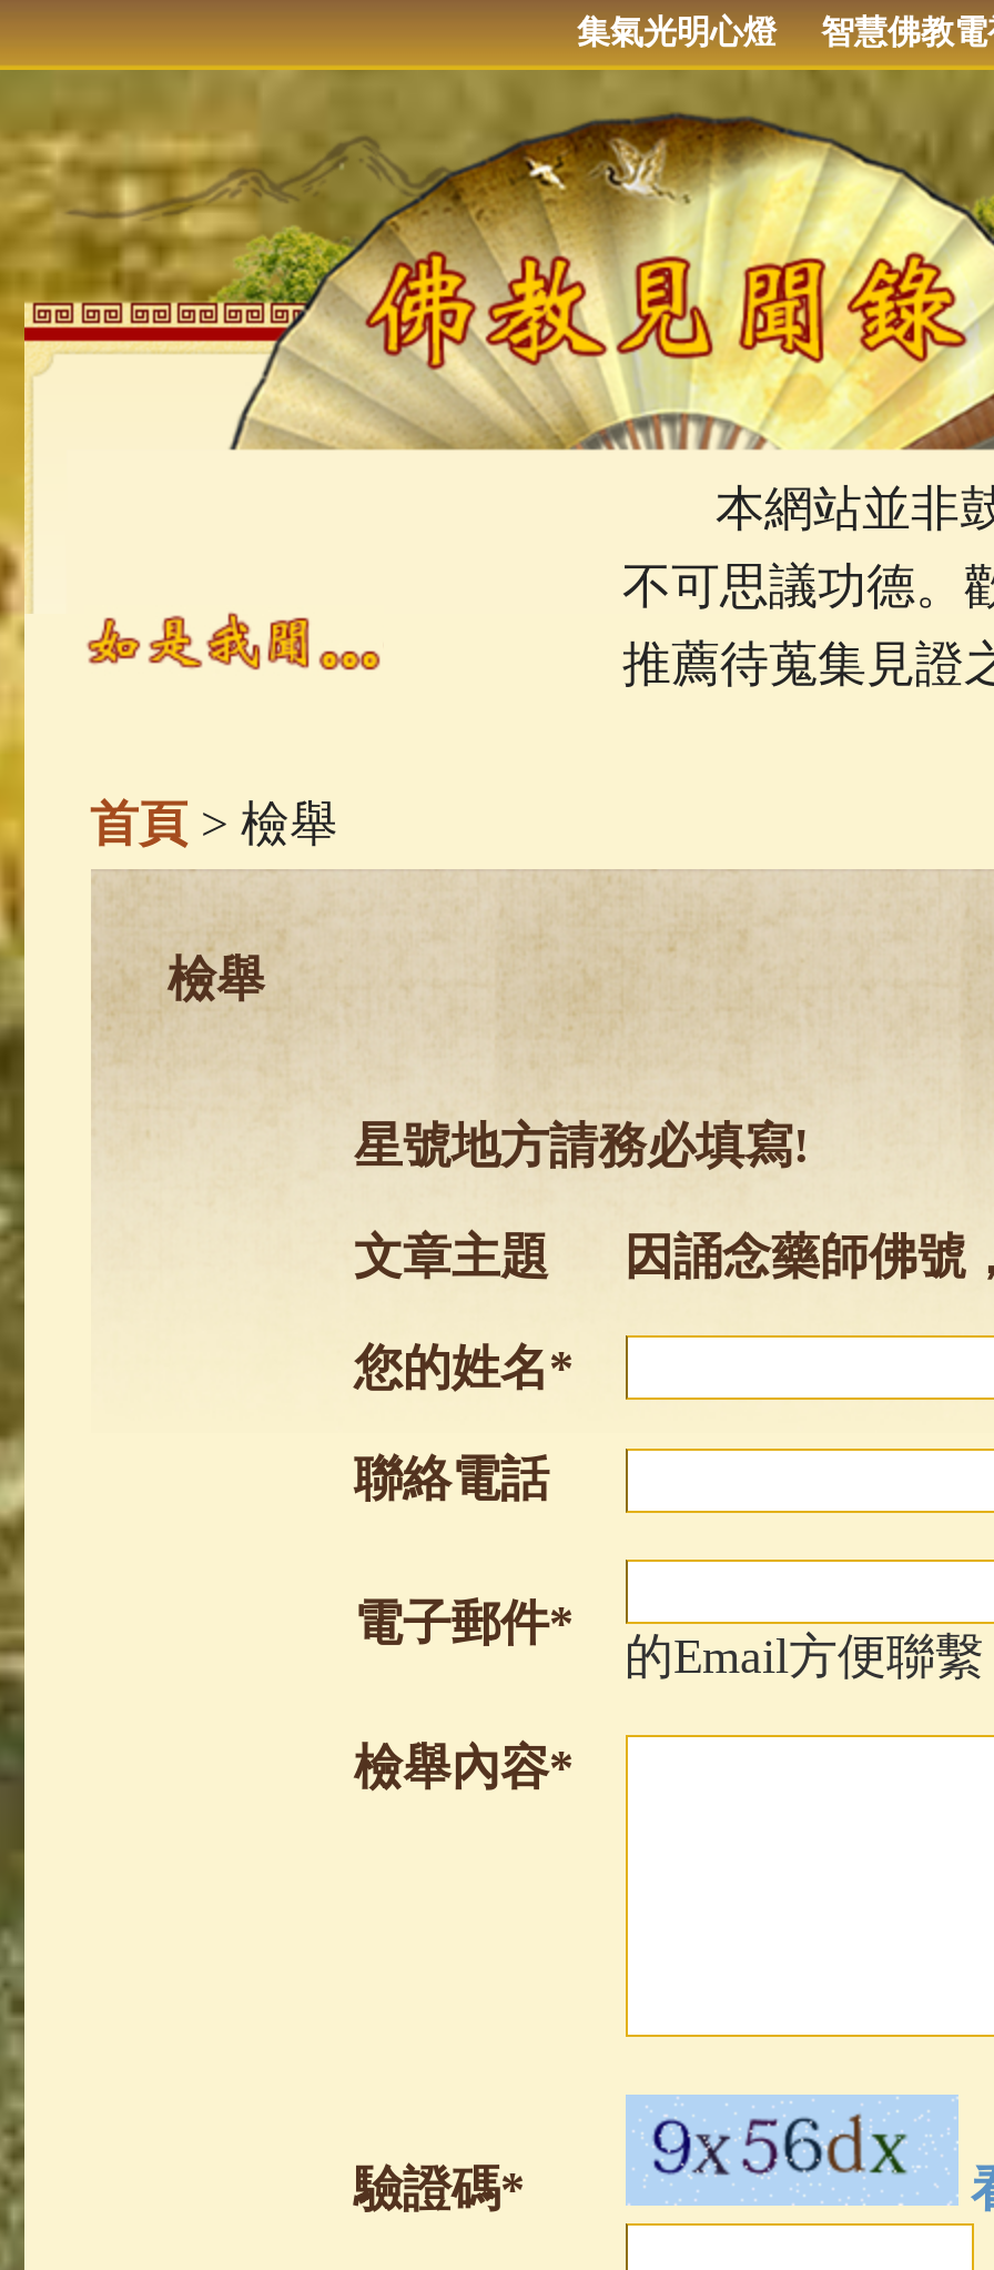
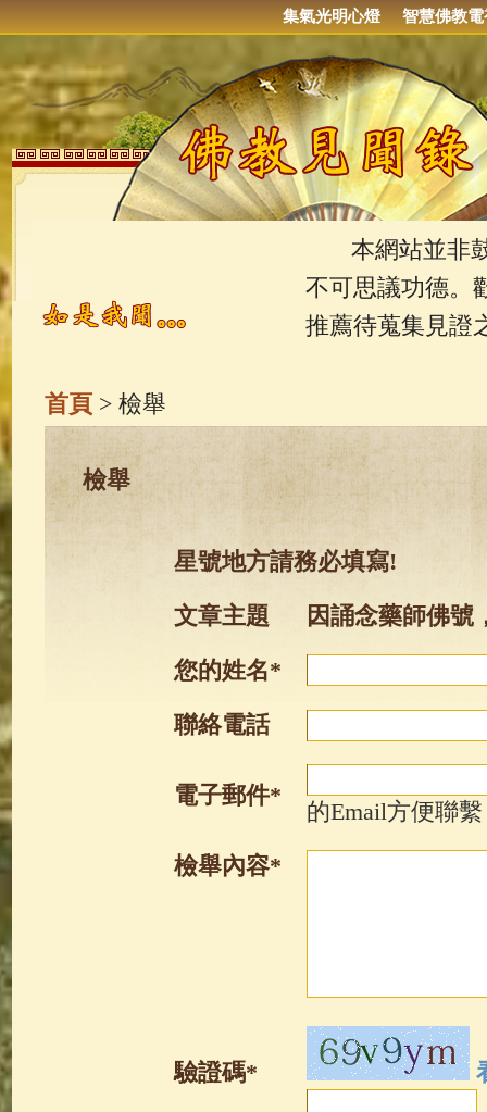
- [image]
+ [image]
